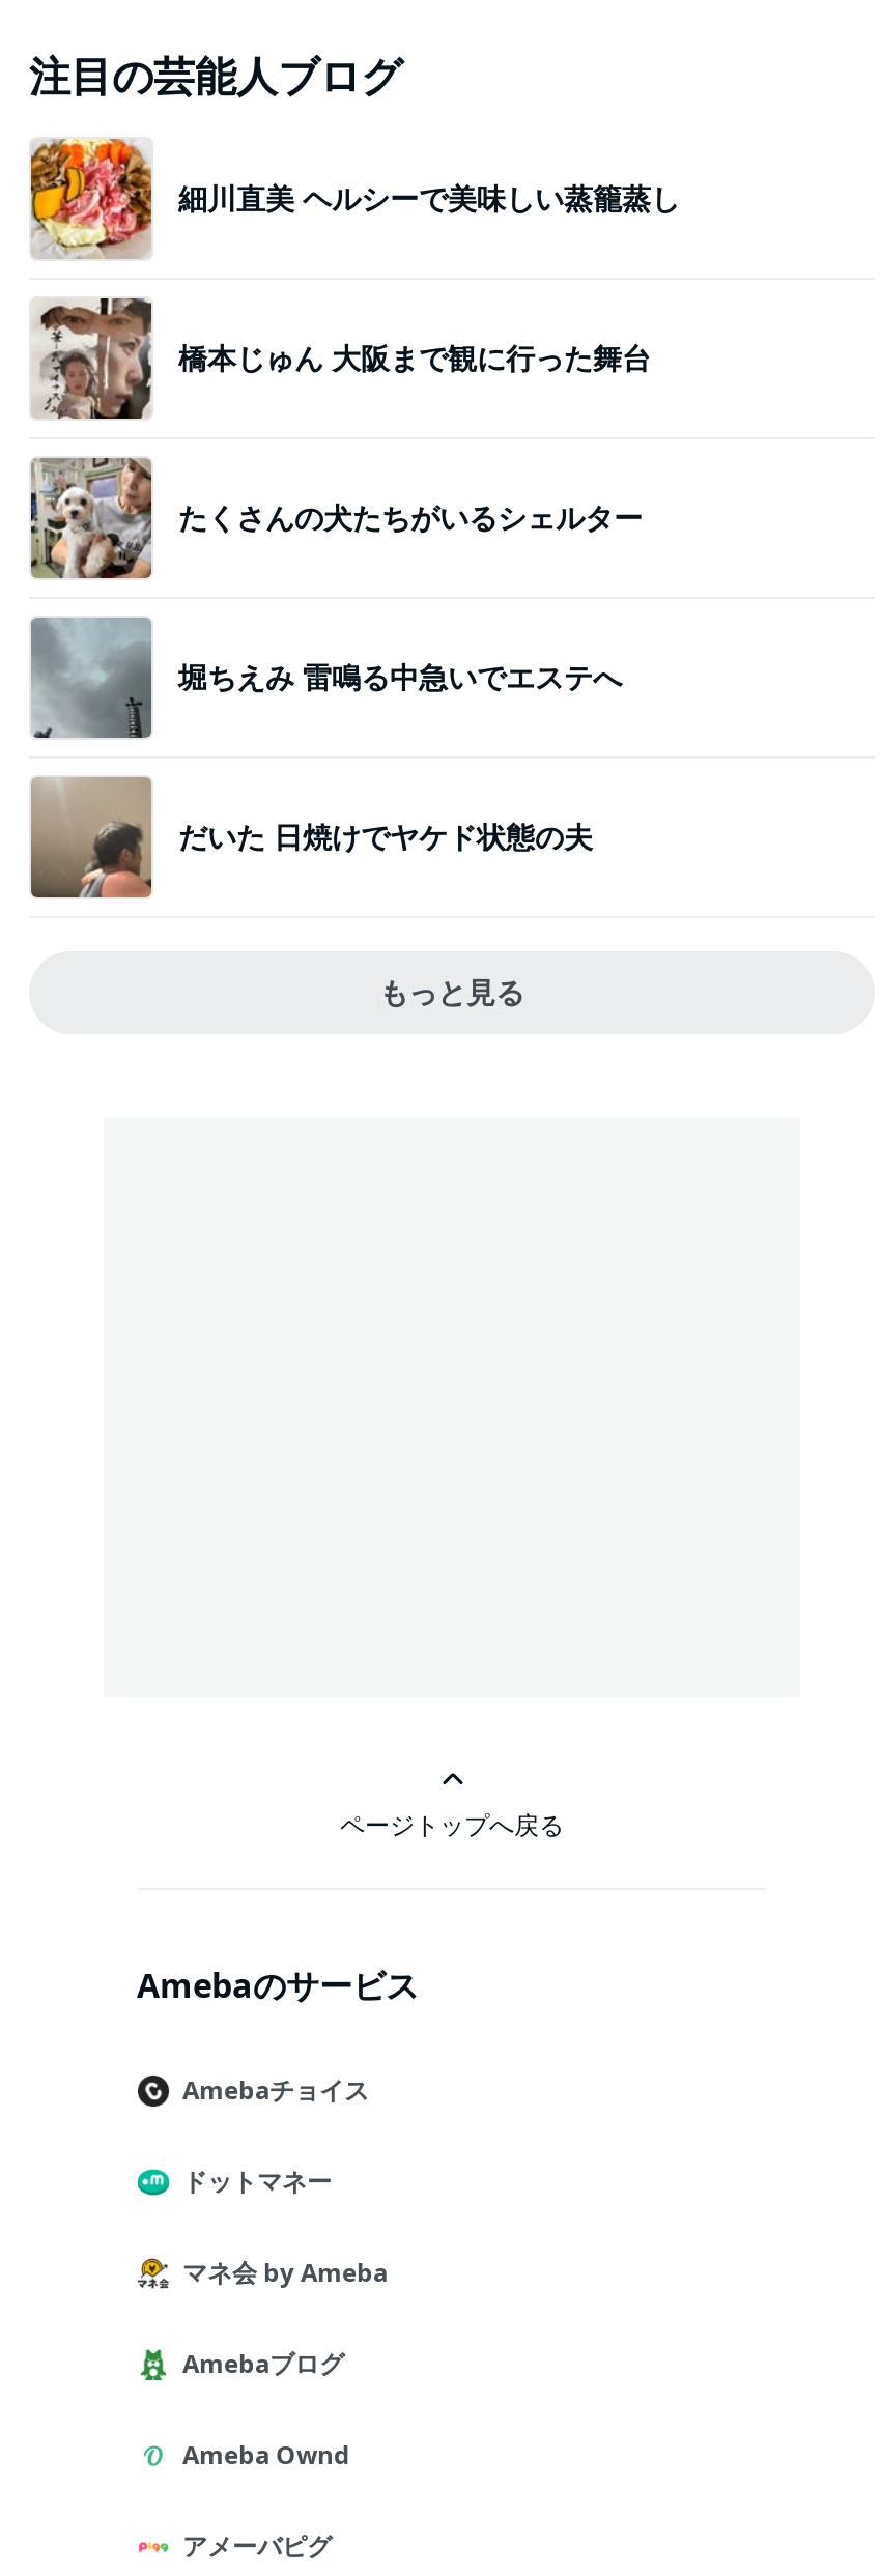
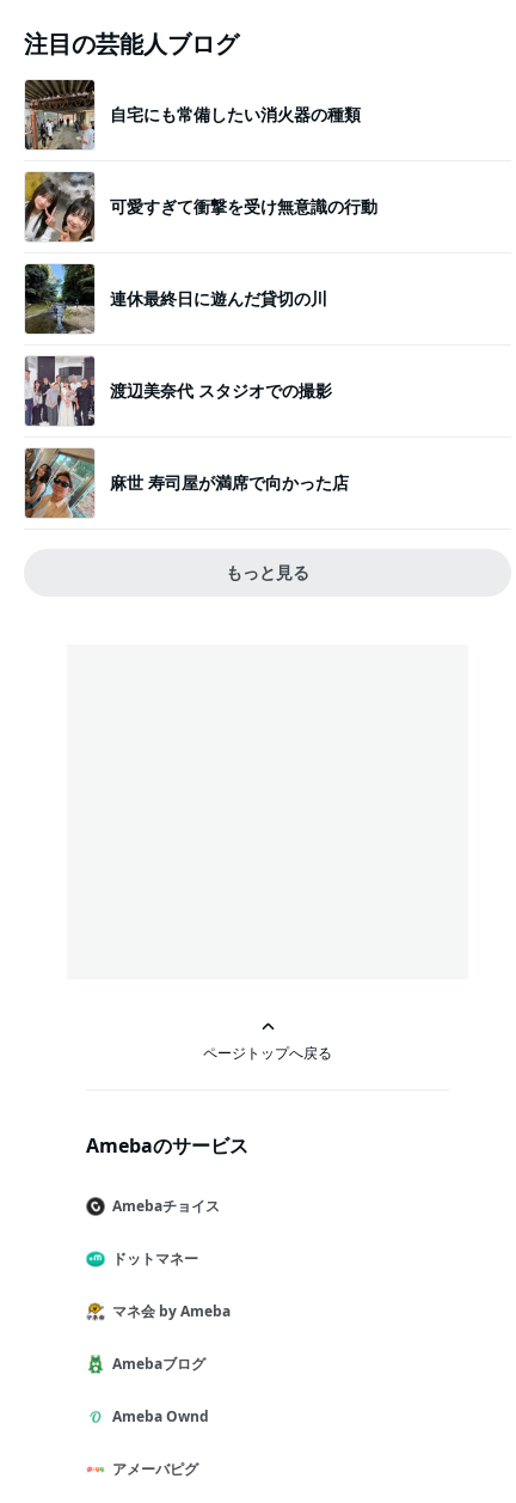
- [image]
- 細川直美 ヘルシーで美味しい蒸籠蒸し
+ [image]
+ 自宅にも常備したい消火器の種類

- [image]
- 橋本じゅん 大阪まで観に行った舞台
+ [image]
+ 可愛すぎて衝撃を受け無意識の行動

- [image]
- たくさんの犬たちがいるシェルター
+ [image]
+ 連休最終日に遊んだ貸切の川

- [image]
- 堀ちえみ 雷鳴る中急いでエステへ
+ [image]
+ 渡辺美奈代 スタジオでの撮影

- [image]
- だいた 日焼けでヤケド状態の夫
+ [image]
+ 麻世 寿司屋が満席で向かった店
